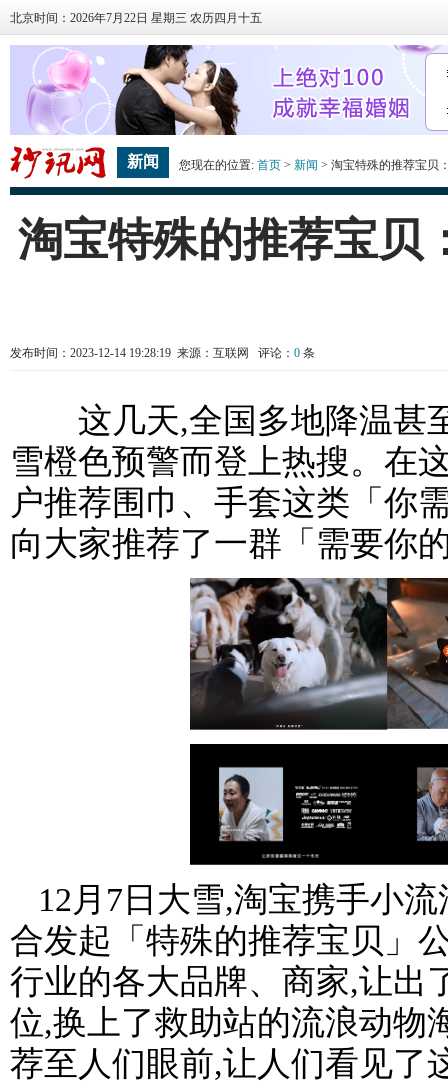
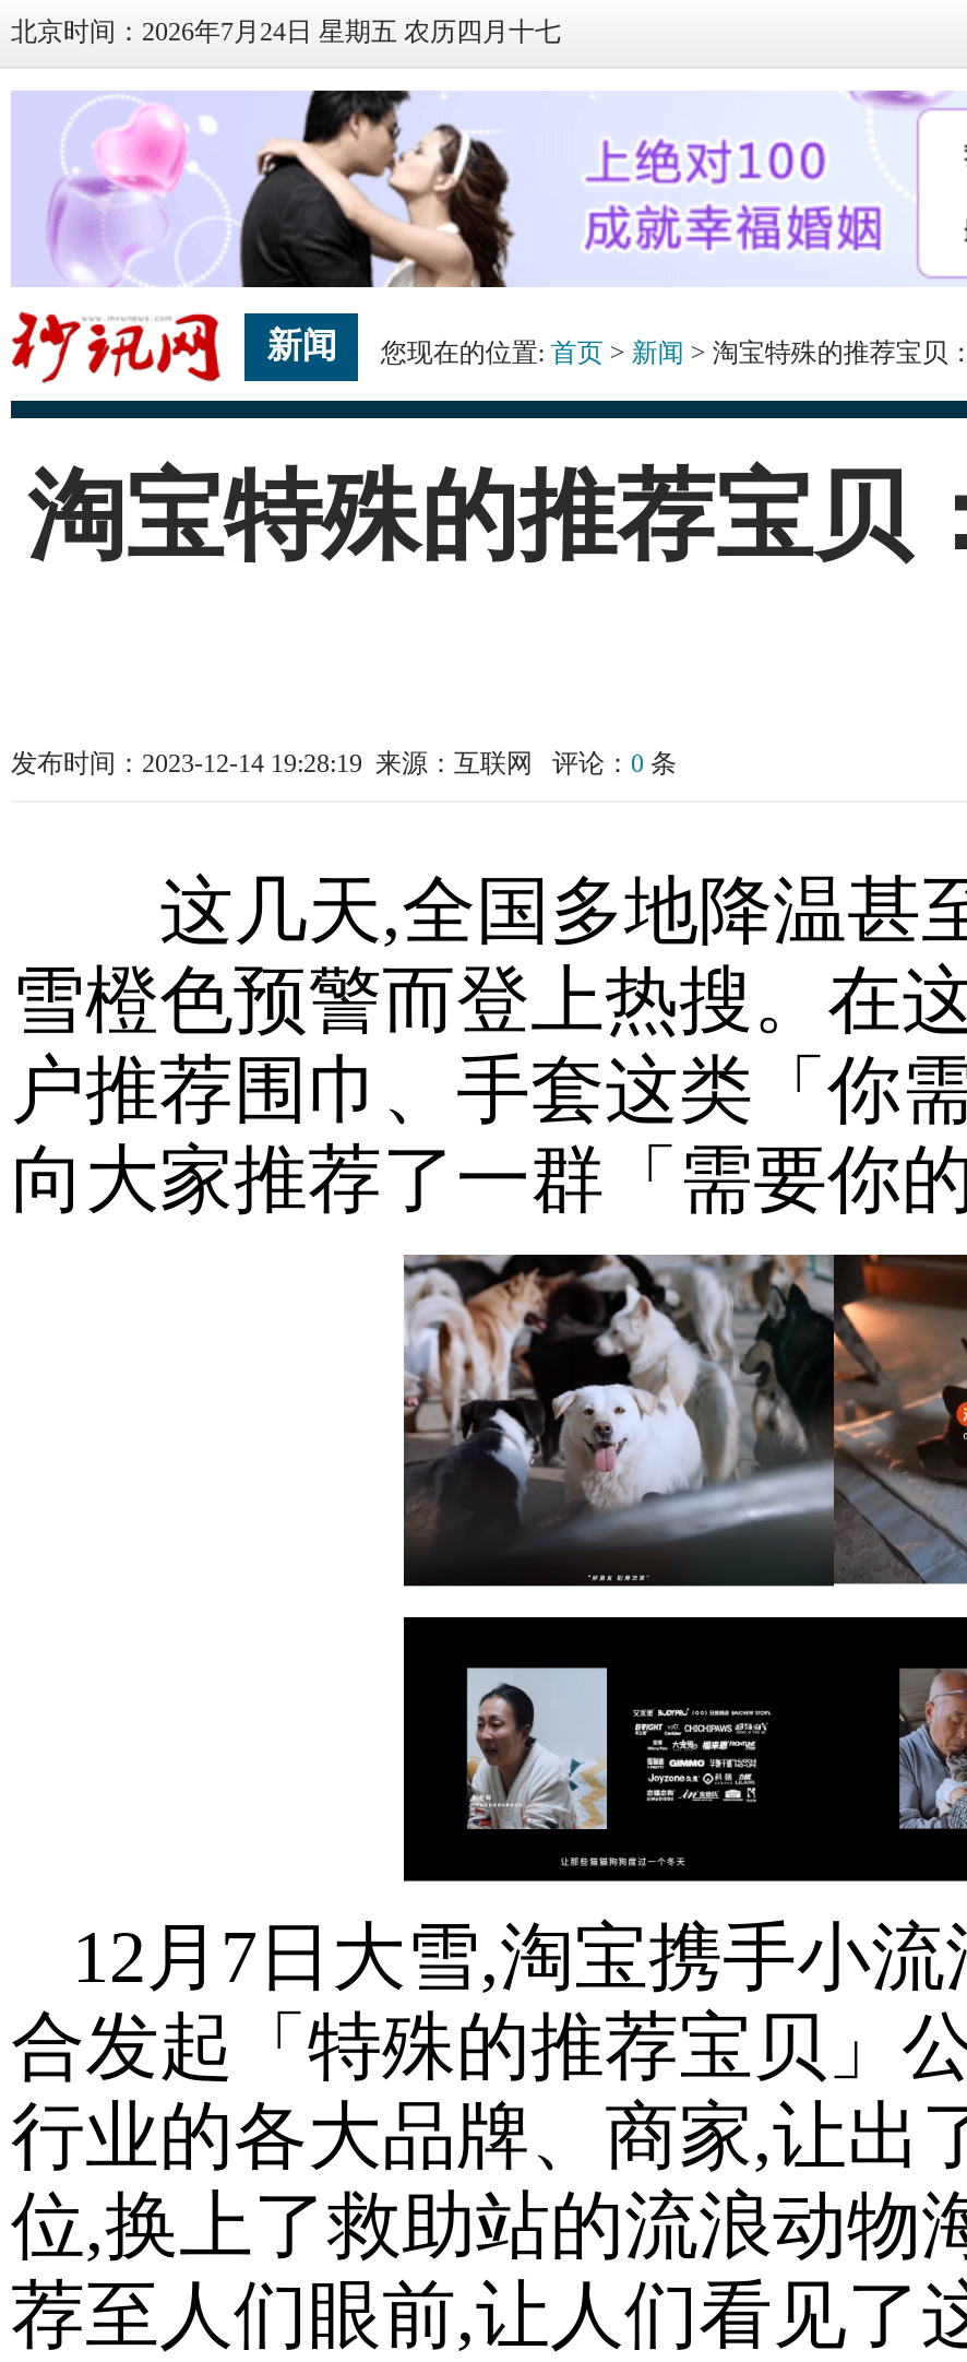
- 北京时间：2026年7月22日 星期三 农历四月十五
+ 北京时间：2026年7月24日 星期五 农历四月十七
